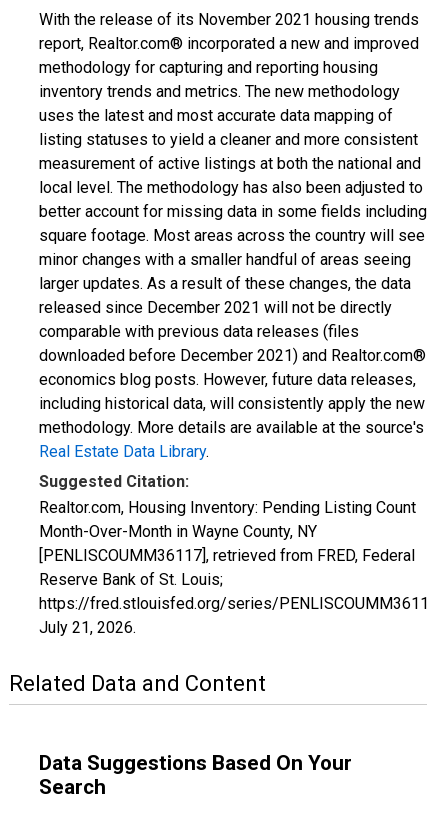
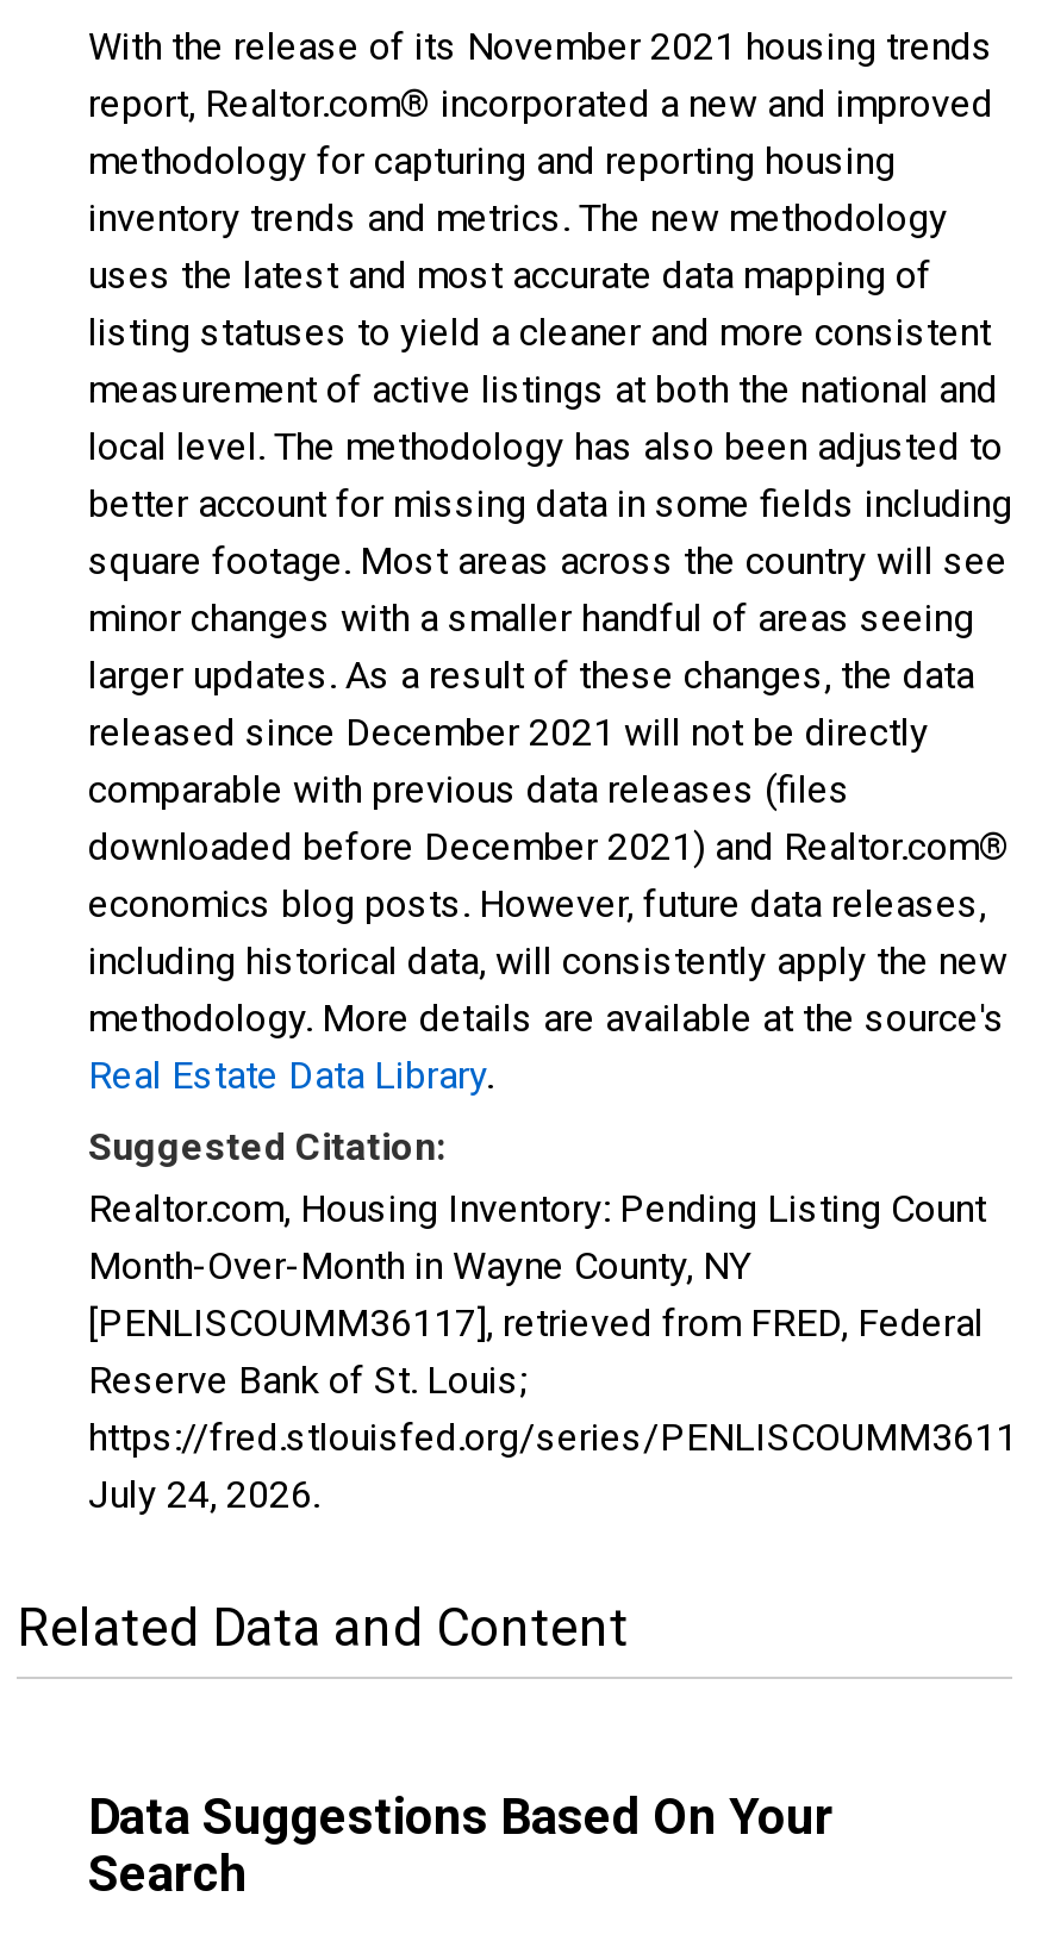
- July 21, 2026.
+ July 24, 2026.
